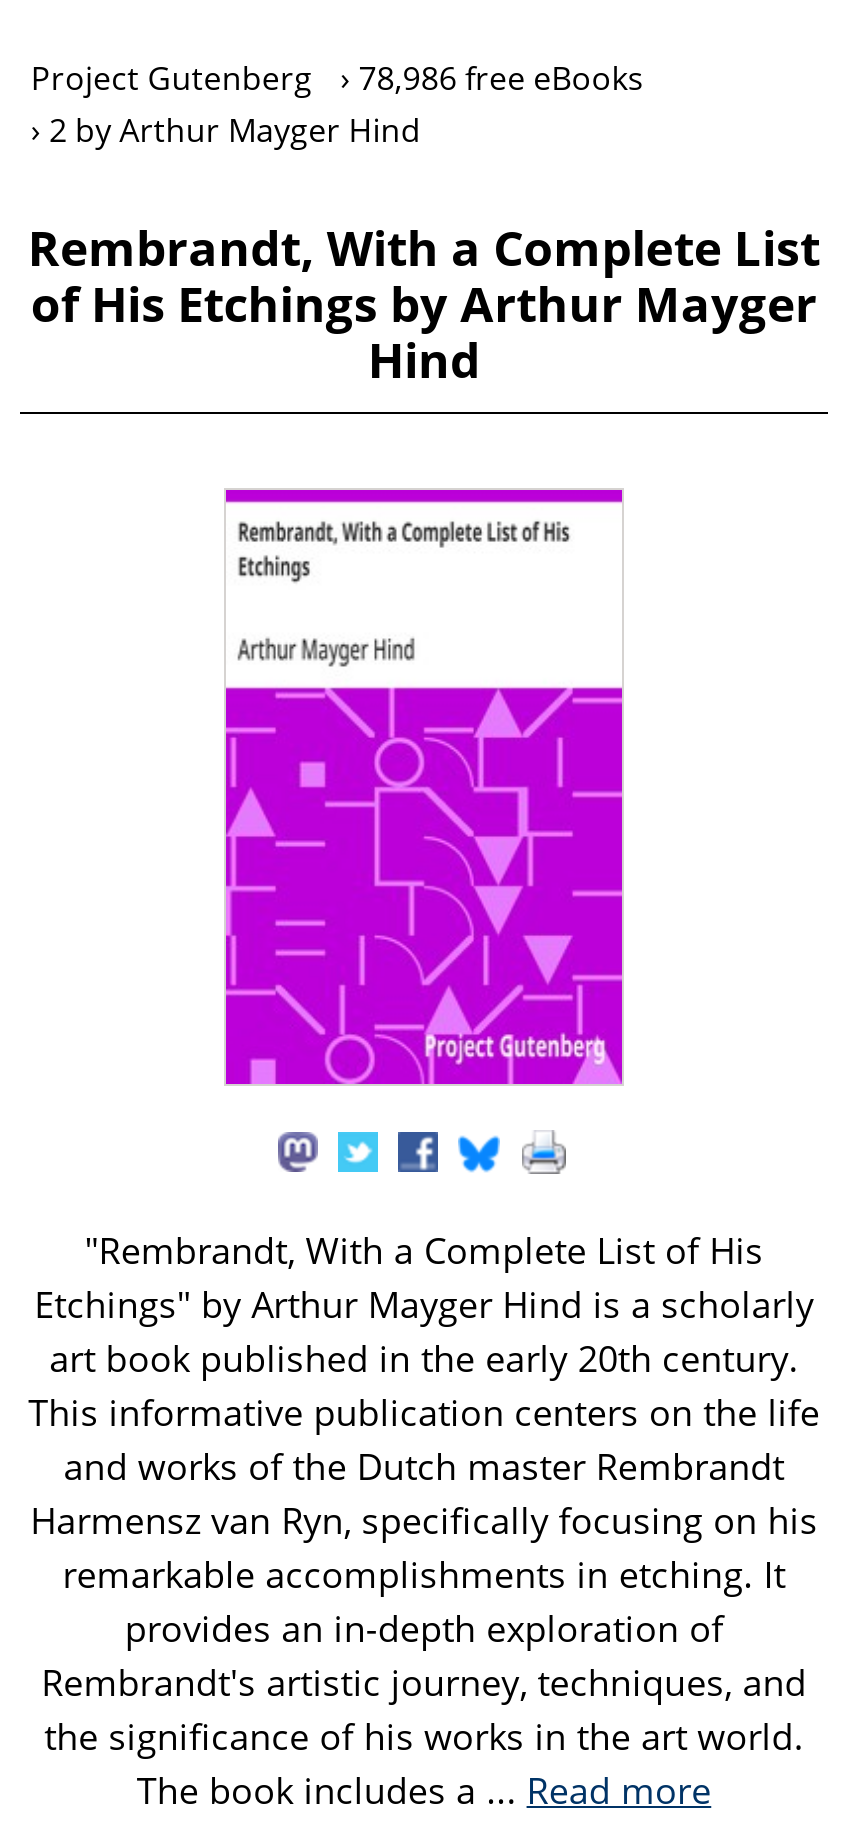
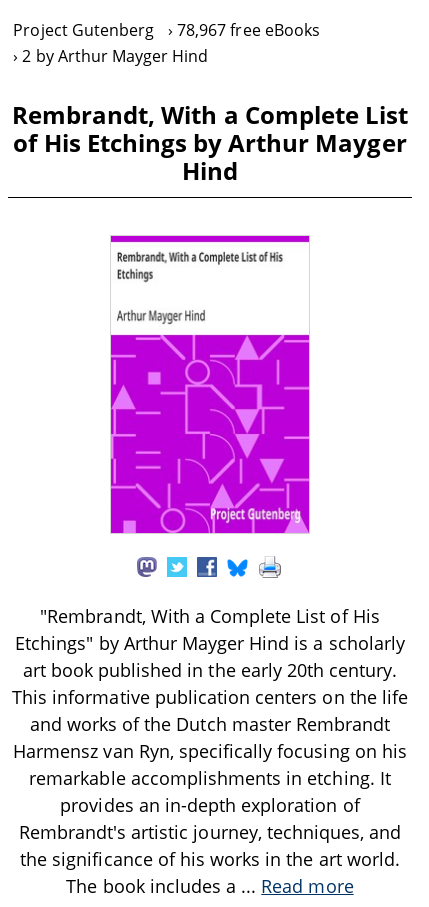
- Project Gutenberg 78,986 free eBooks
+ Project Gutenberg 78,967 free eBooks
